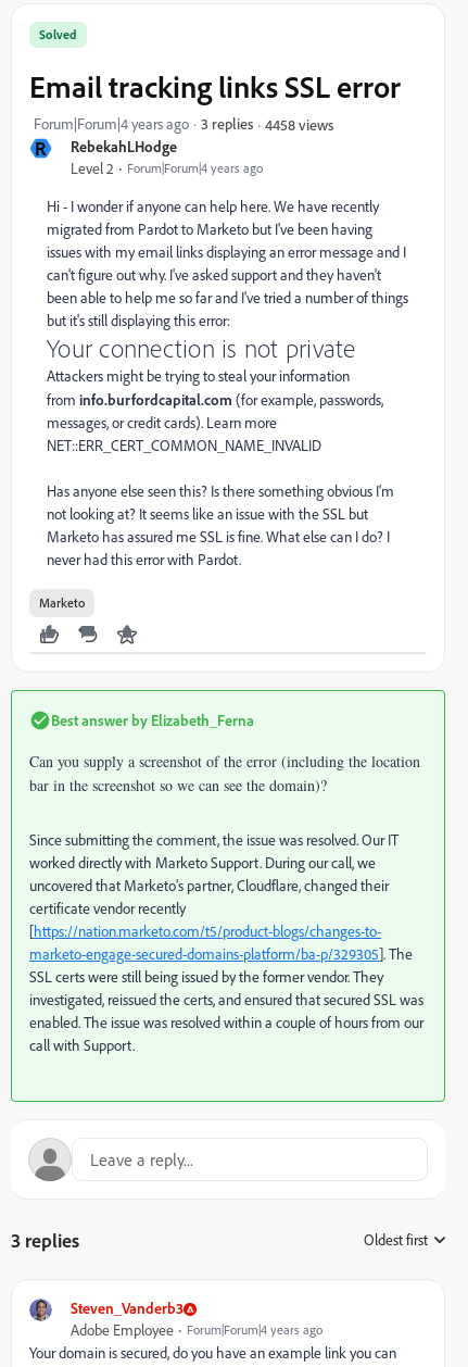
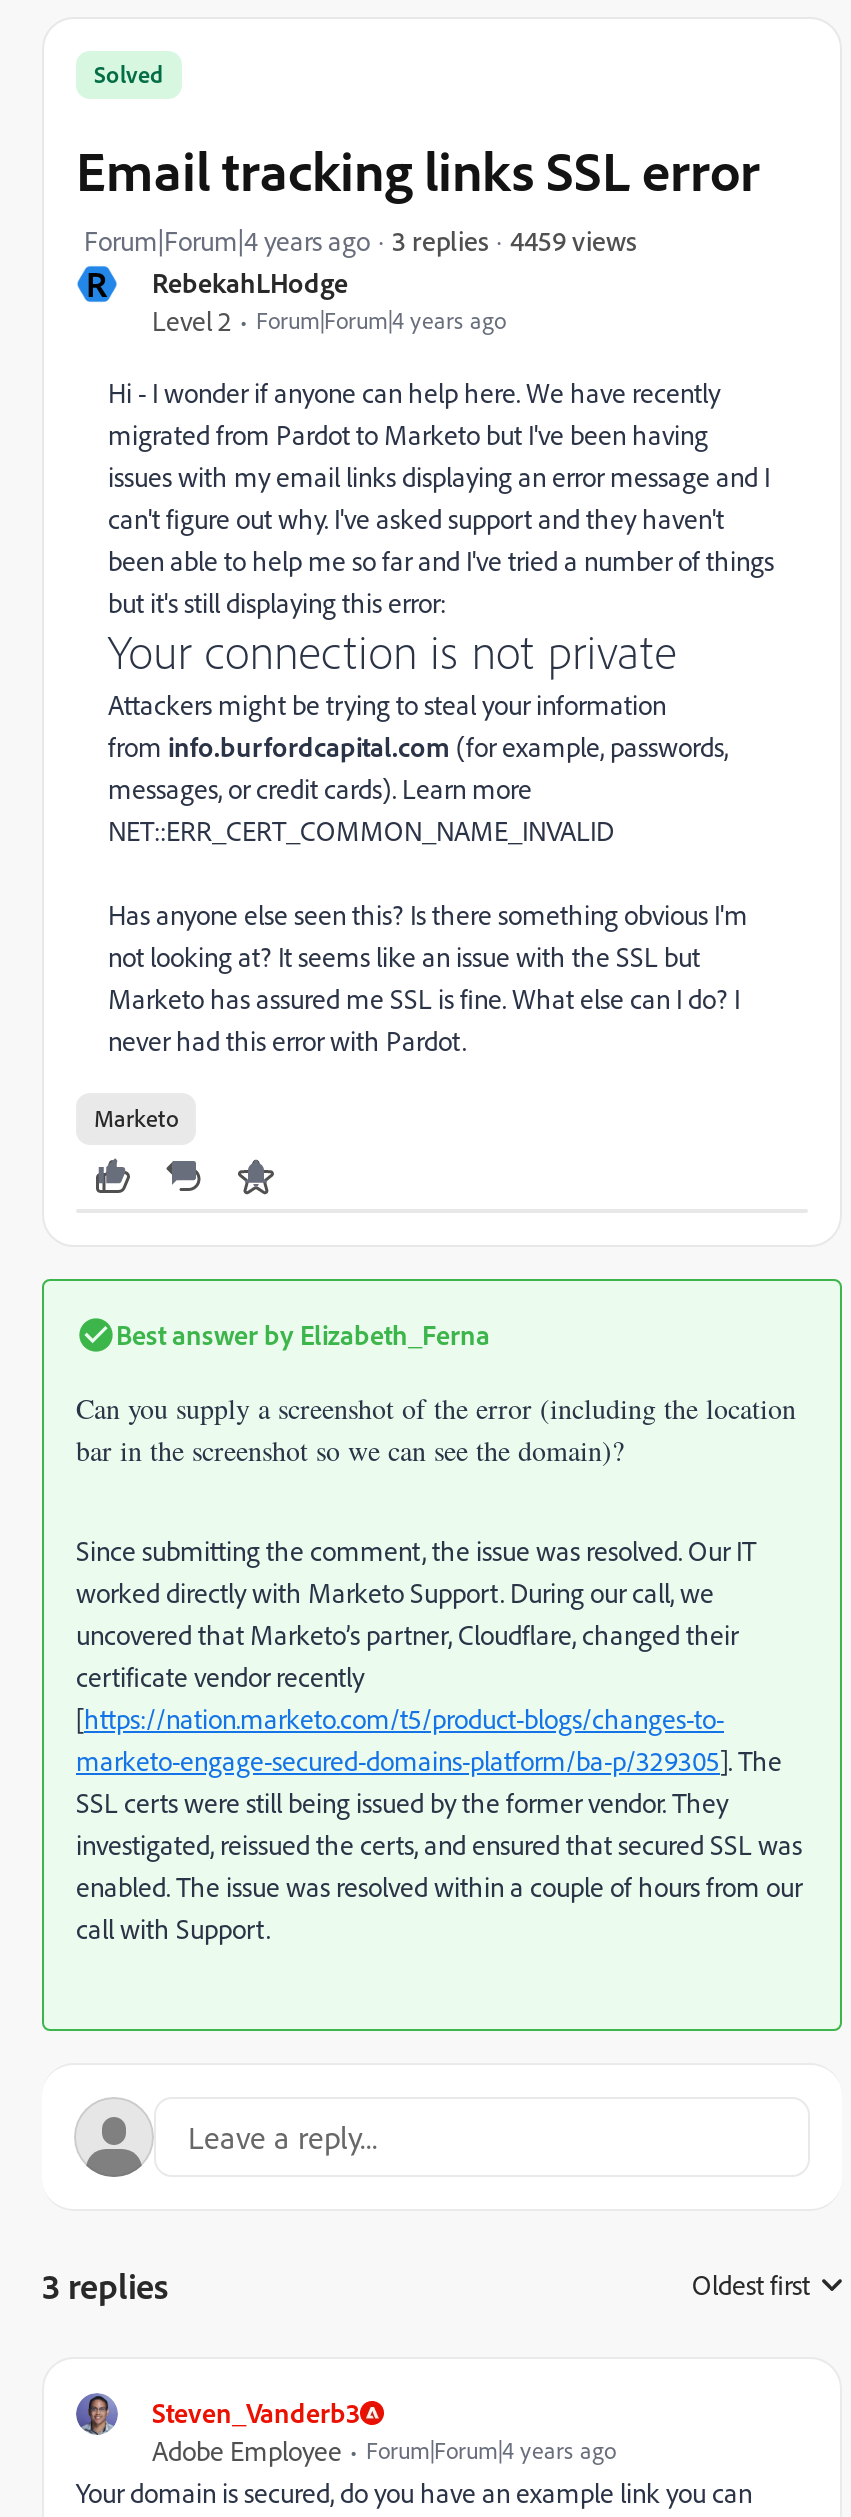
- 4458 views
+ 4459 views
